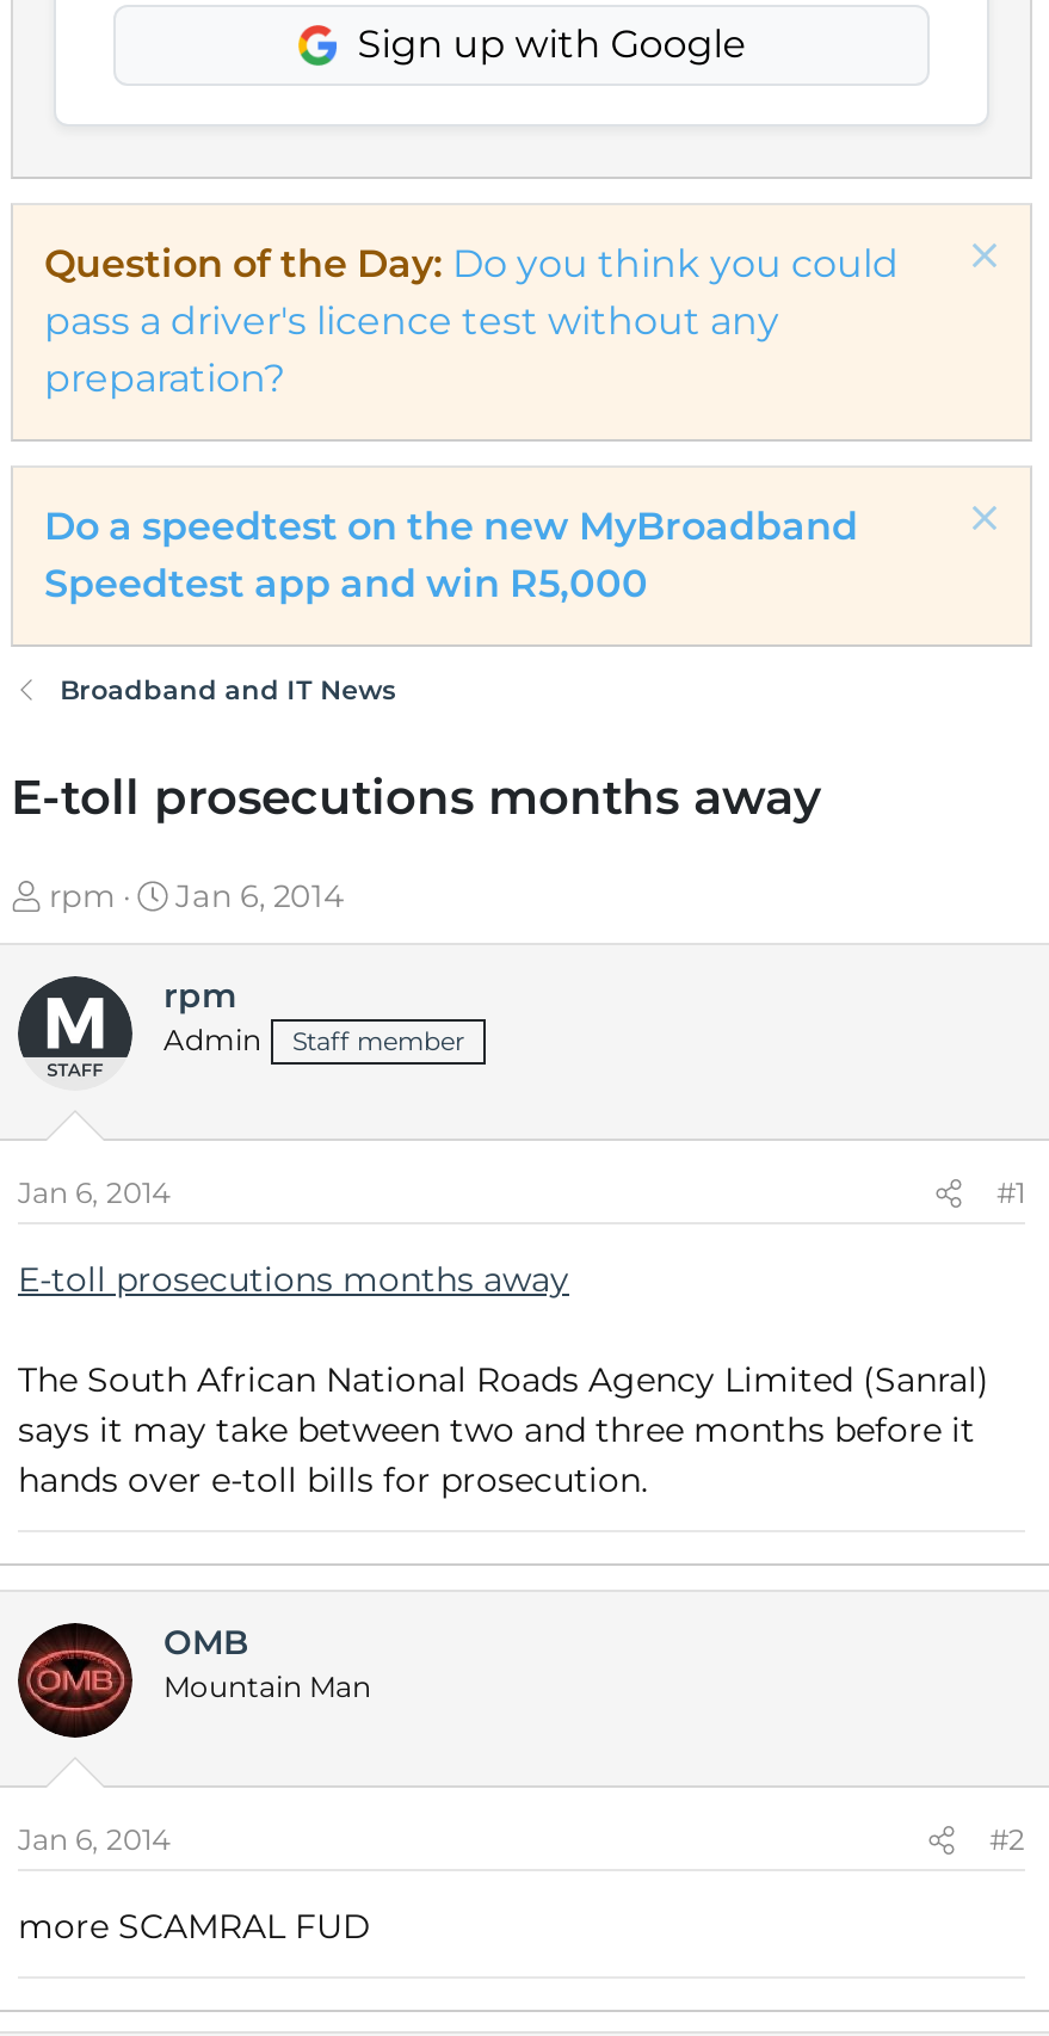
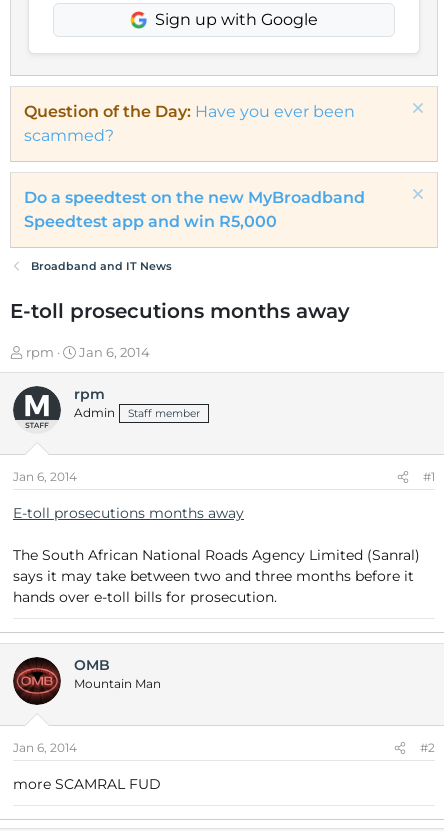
- Question of the Day: Do you think you could
- pass a driver's licence test without any
- preparation?
+ Question of the Day: Have you ever been
+ scammed?
